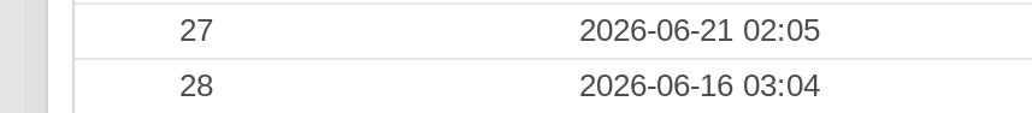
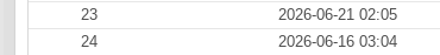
- 27
+ 23

- 28
+ 24
